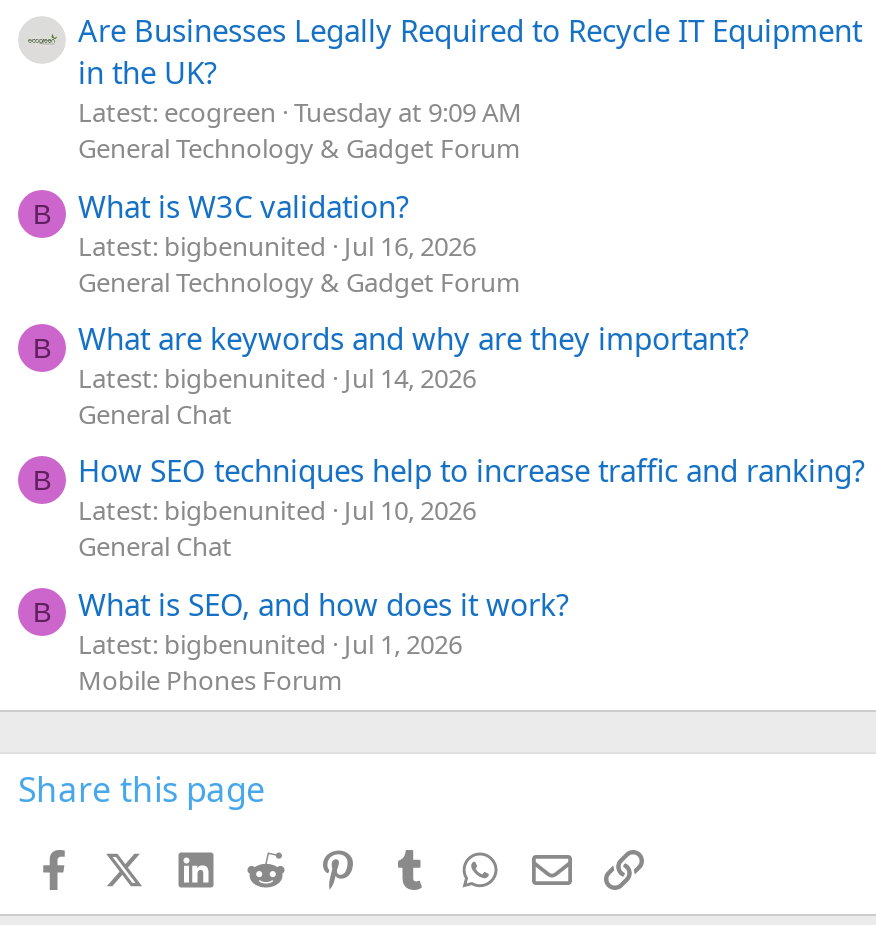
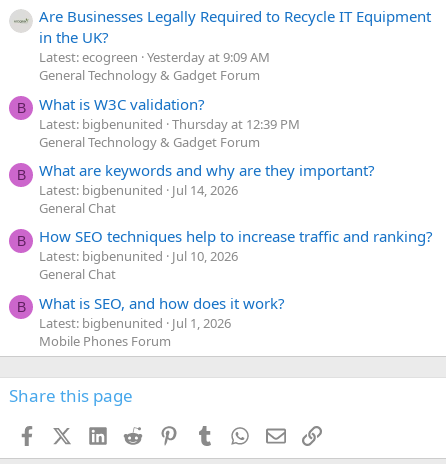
- Latest: ecogreen Tuesday at 9:09 AM
+ Latest: ecogreen Yesterday at 9:09 AM

- Latest: bigbenunited Jul 16, 2026
+ Latest: bigbenunited Thursday at 12:39 PM
